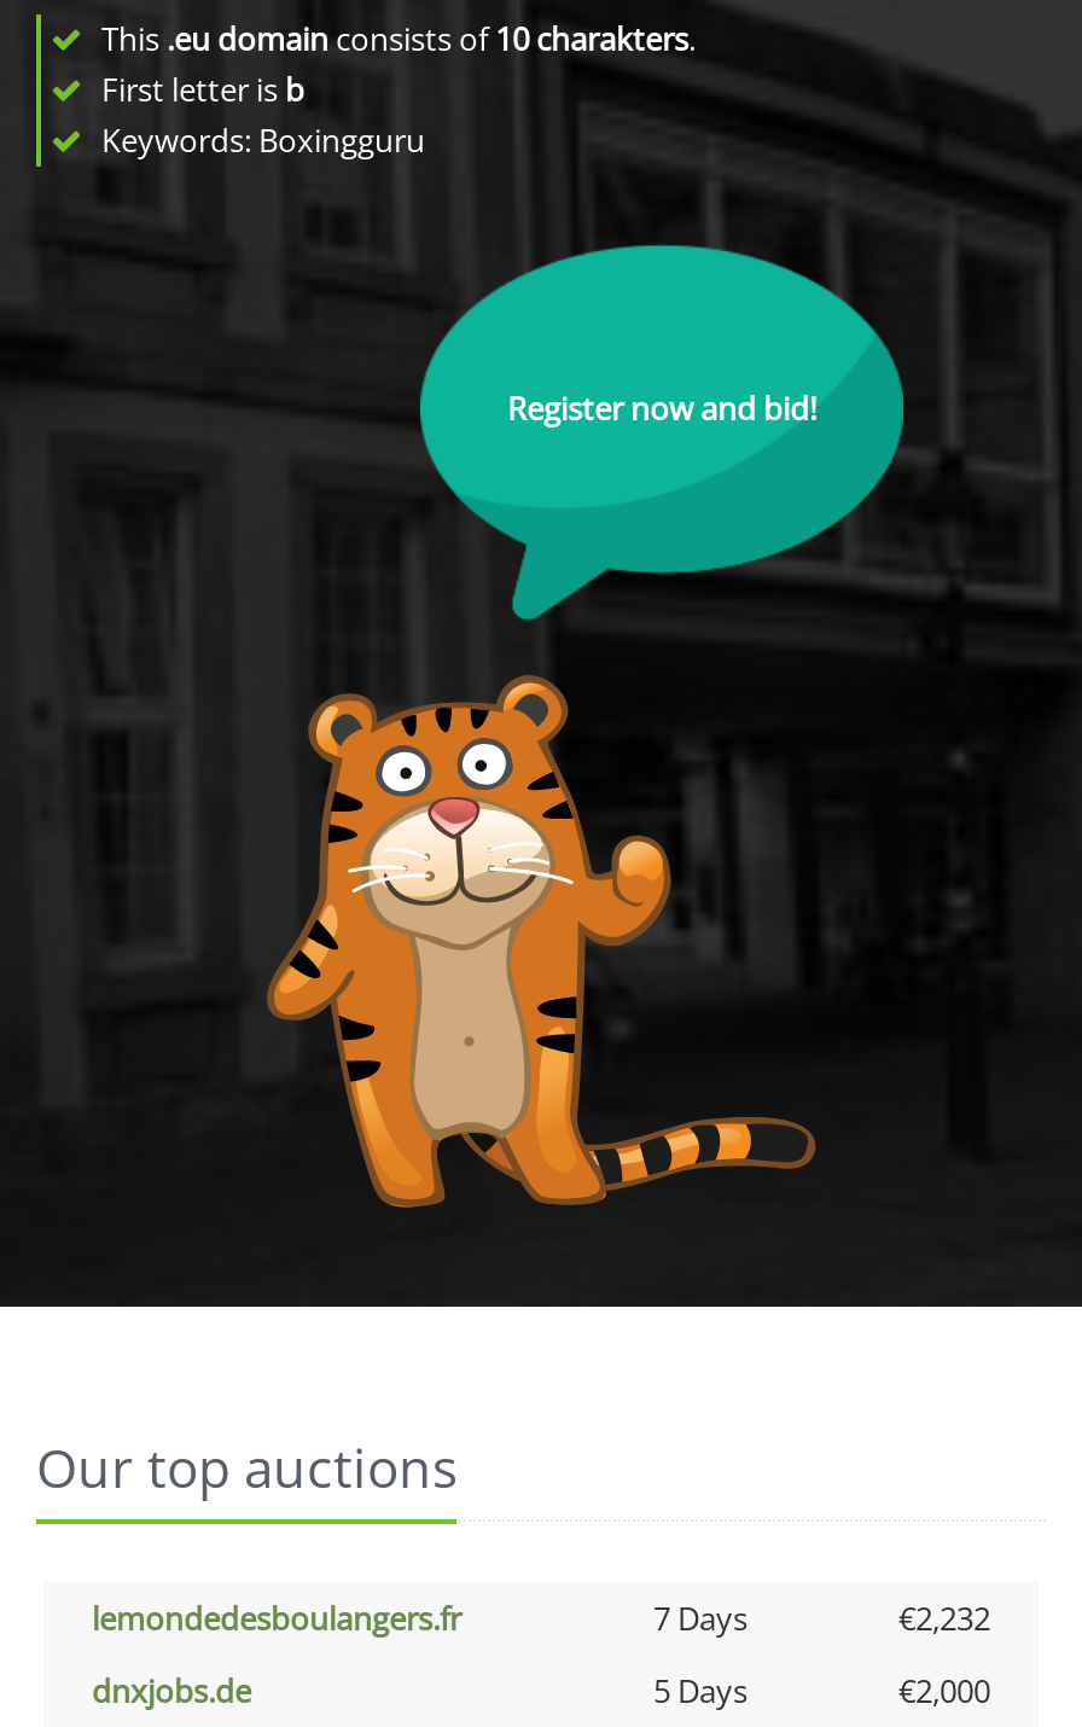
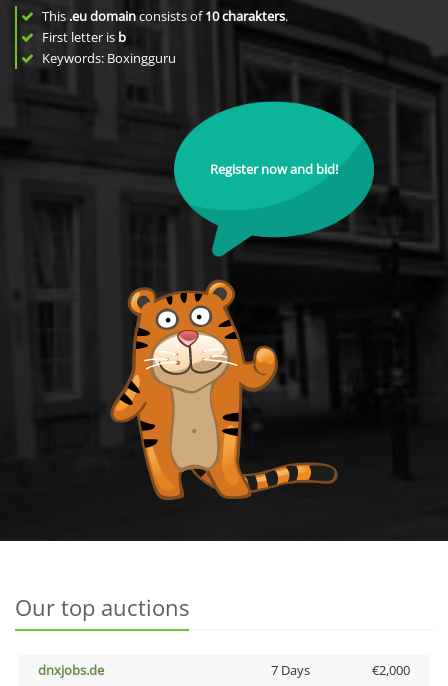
- lemondedesboulangers.fr
- 7 Days
- €2,232

- 5 Days
+ 7 Days
